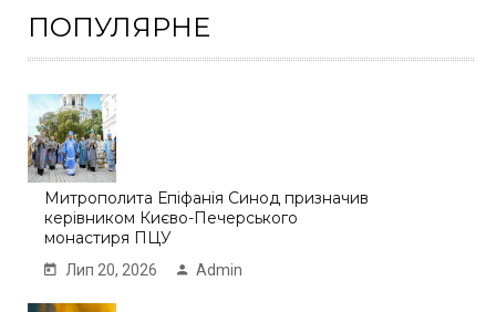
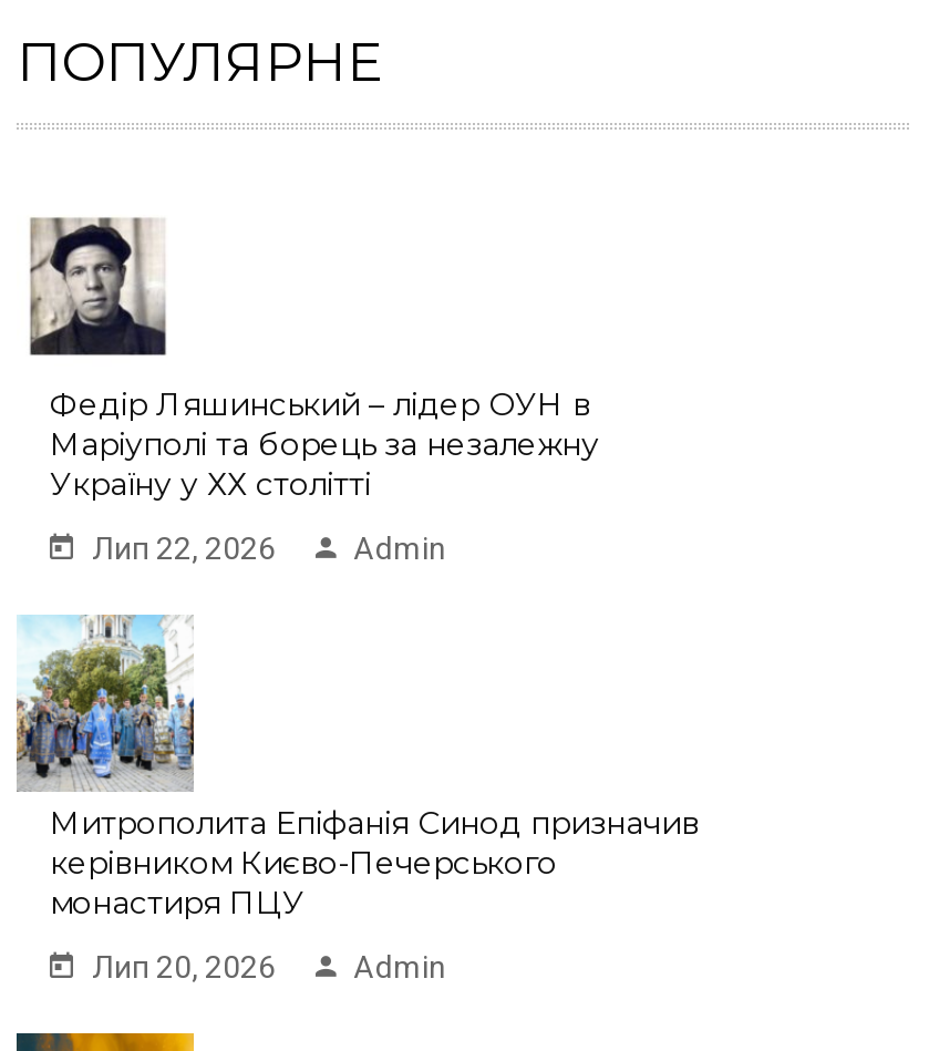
+ [image]
+ Федір Ляшинський – лідер ОУН в
+ Маріуполі та борець за незалежну
+ Україну у ХХ столітті
+ Лип 22, 2026
+ Admin
